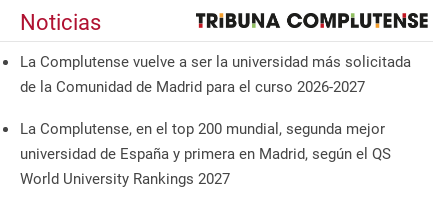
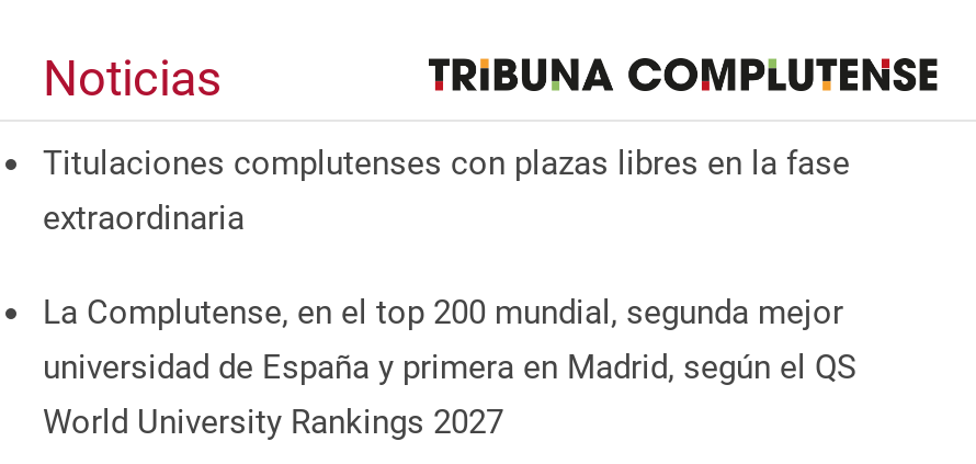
- La Complutense vuelve a ser la universidad más solicitada
- de la Comunidad de Madrid para el curso 2026-2027
+ Titulaciones complutenses con plazas libres en la fase
+ extraordinaria
